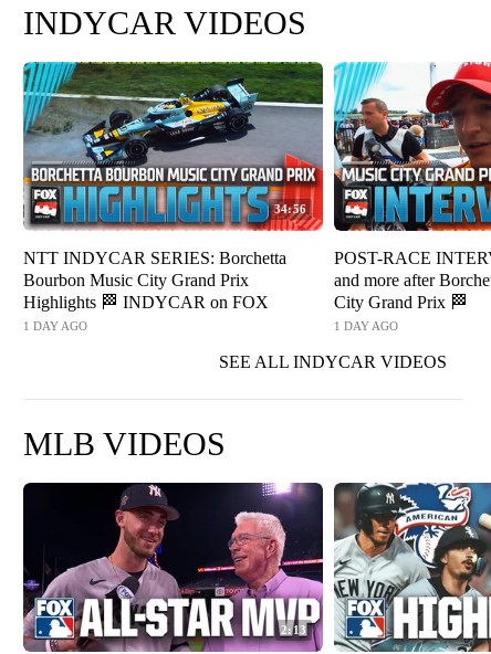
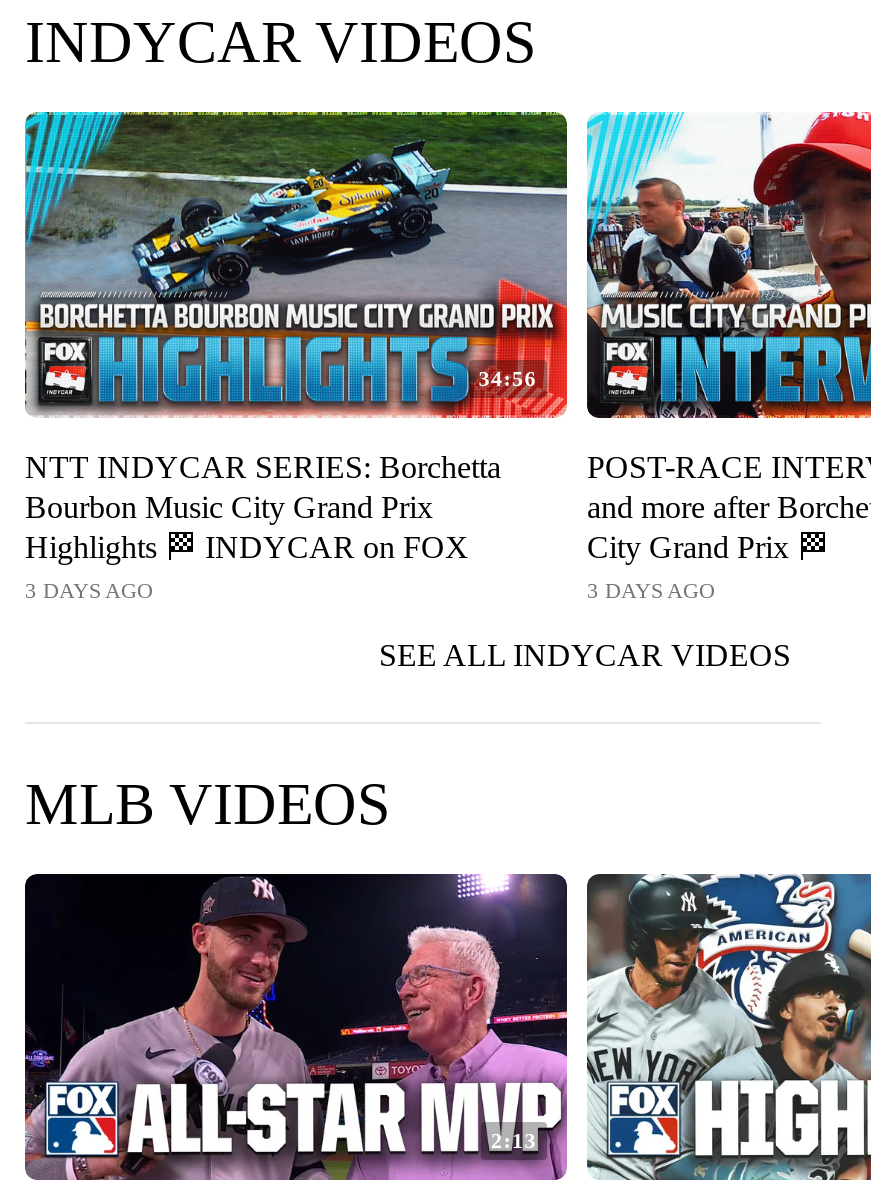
- 1 DAY AGO
+ 3 DAYS AGO

- 1 DAY AGO
+ 3 DAYS AGO
